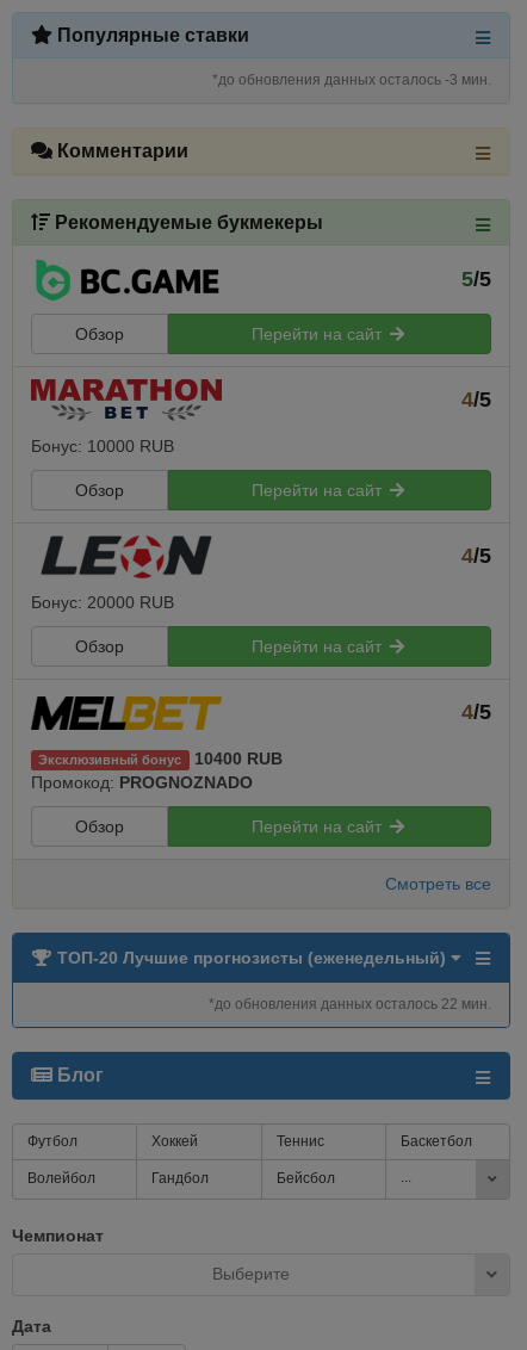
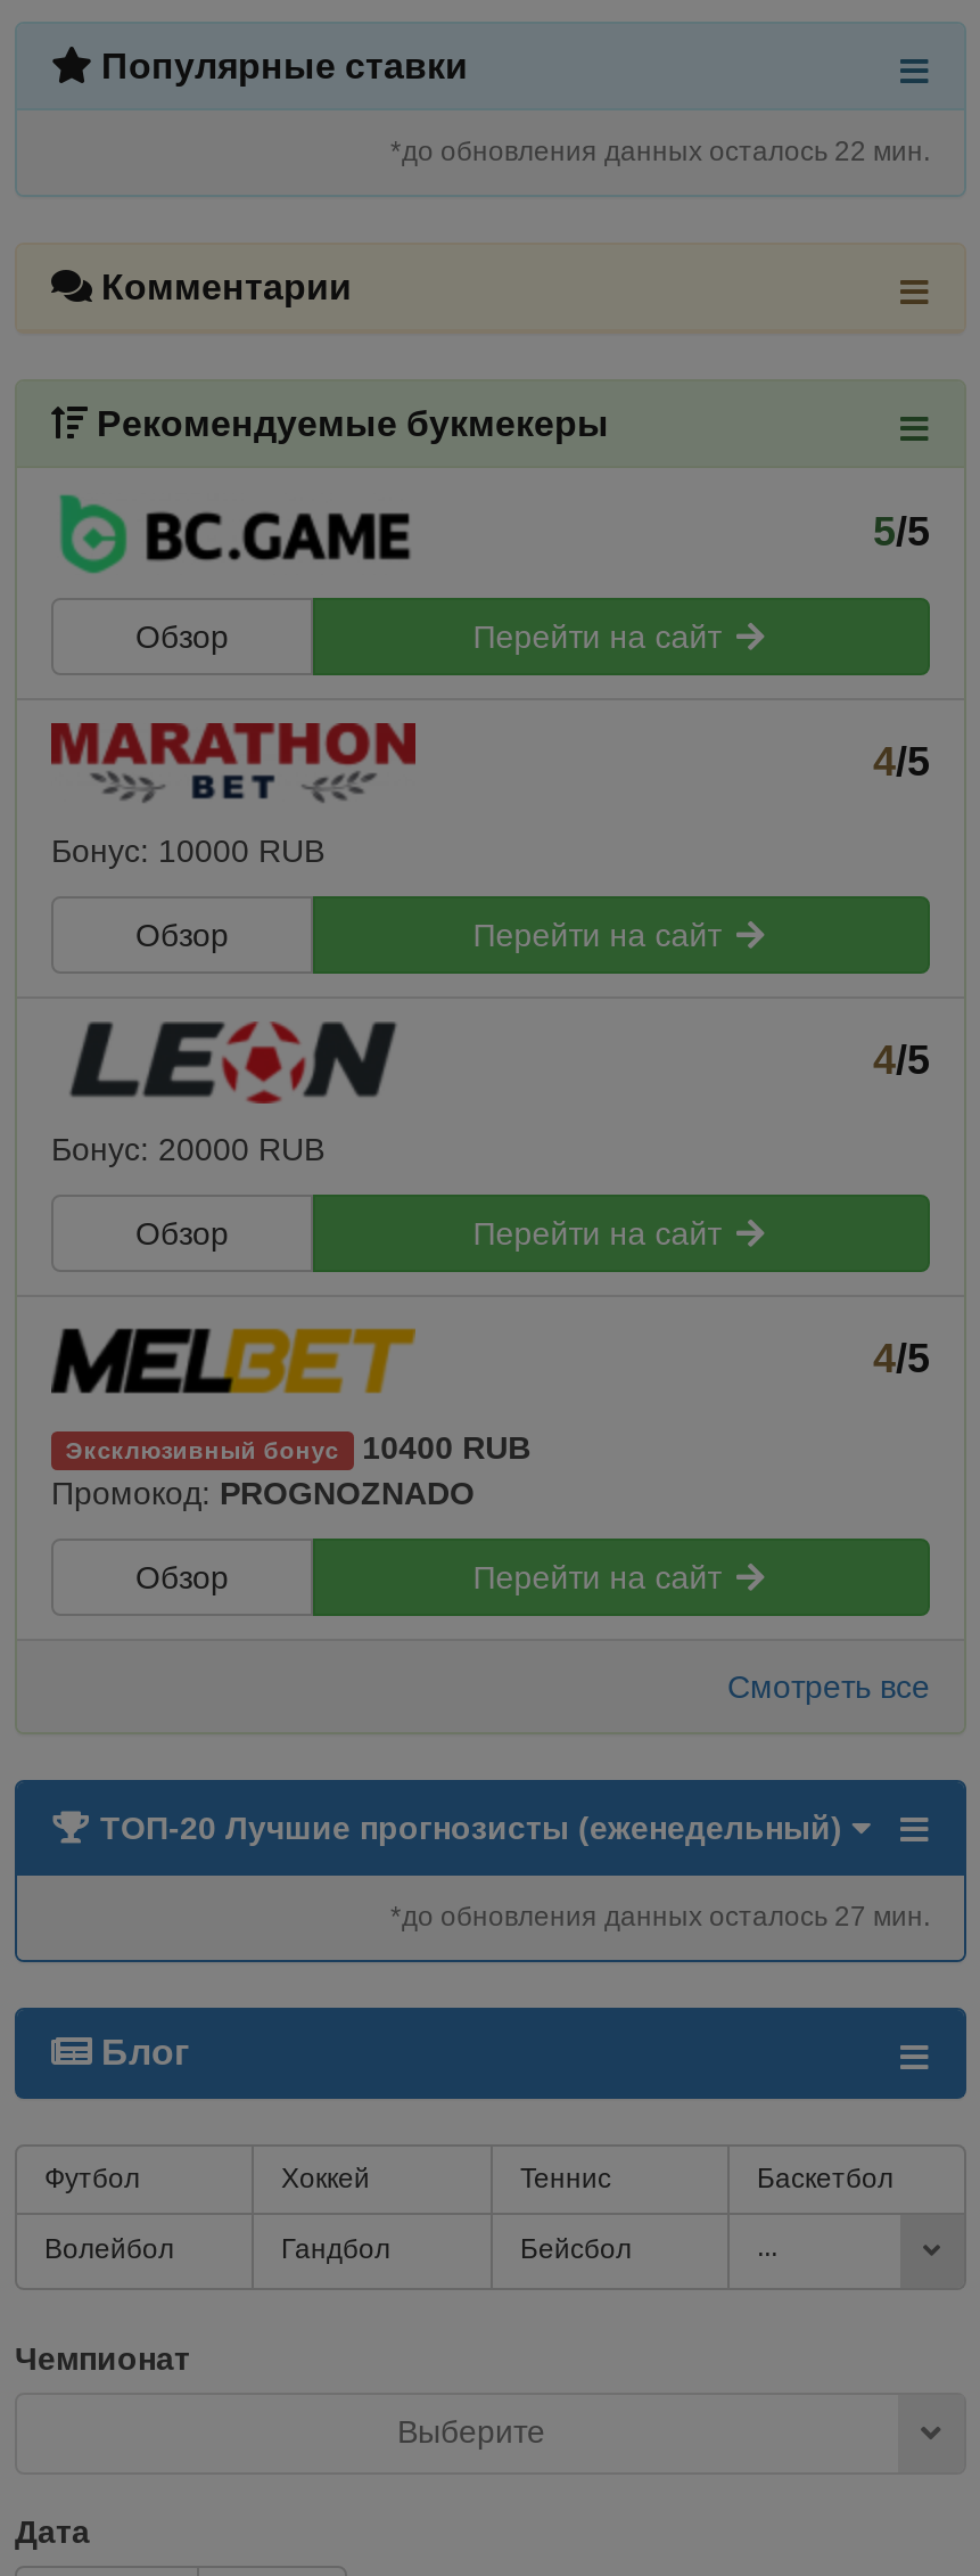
- *до обновления данных осталось -3 мин.

+ *до обновления данных осталось 27 мин.

moved up: *до обновления данных осталось 22 мин.
